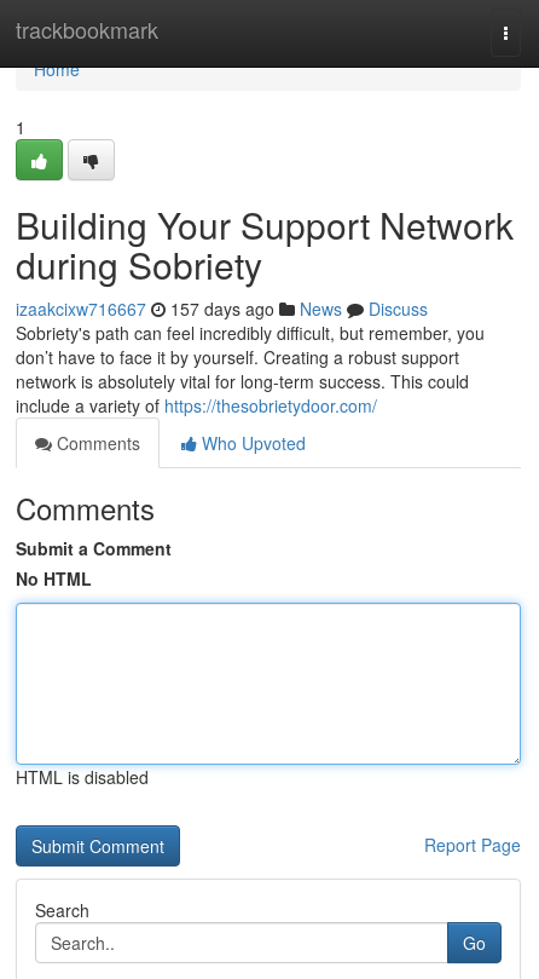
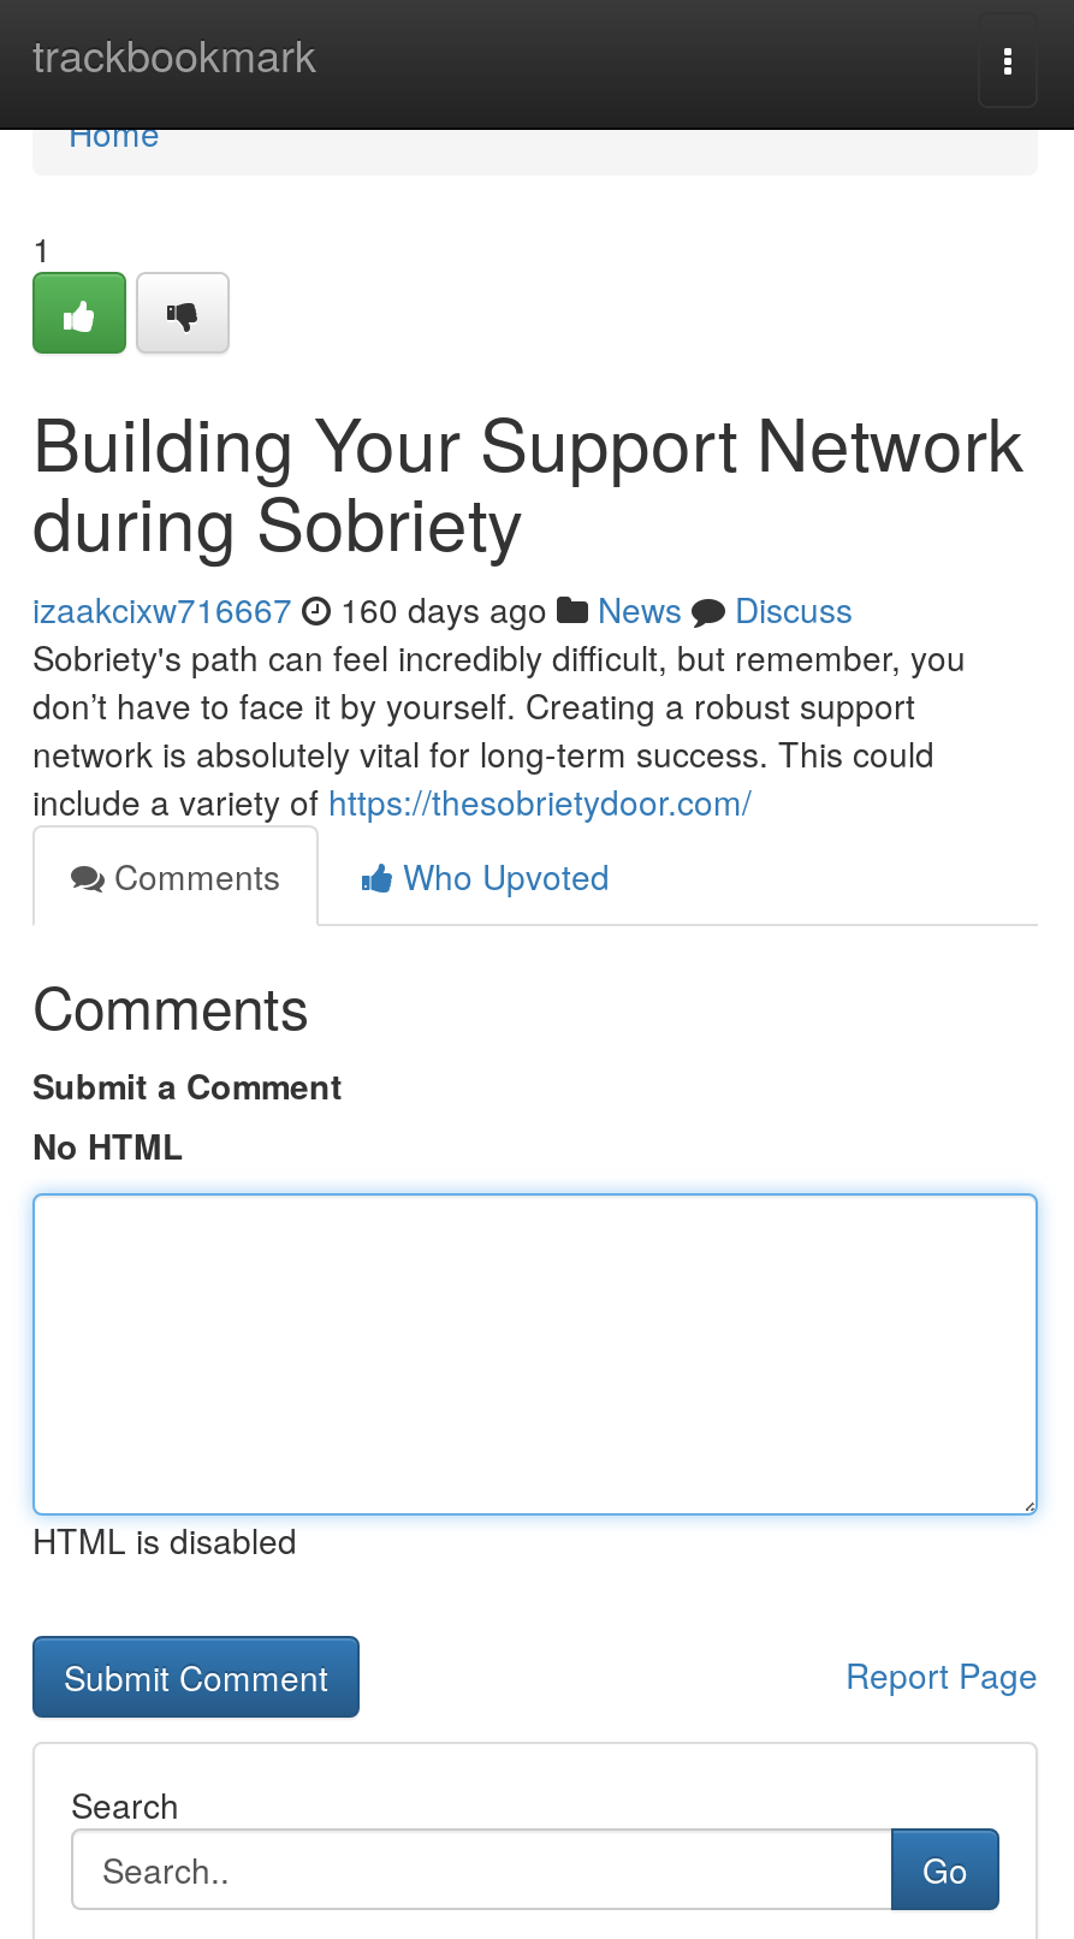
- izaakcixw716667 157 days ago News Discuss
+ izaakcixw716667 160 days ago News Discuss
